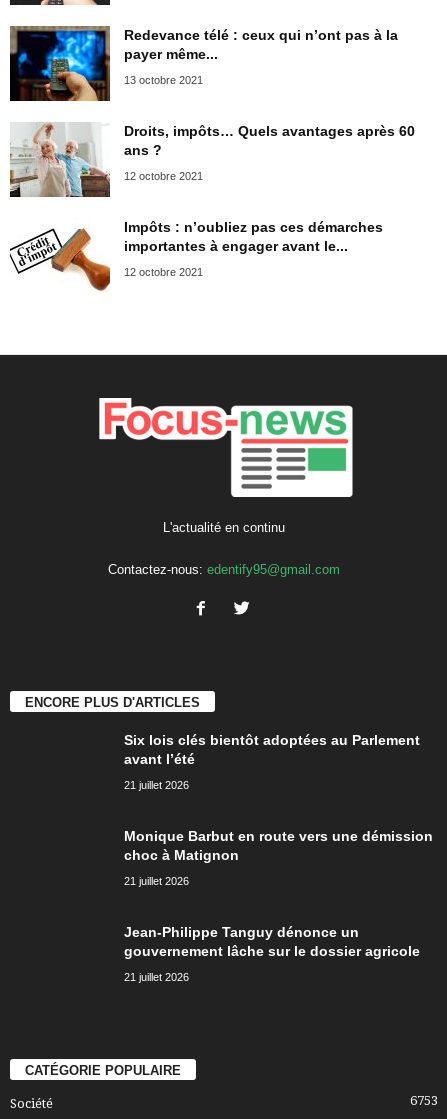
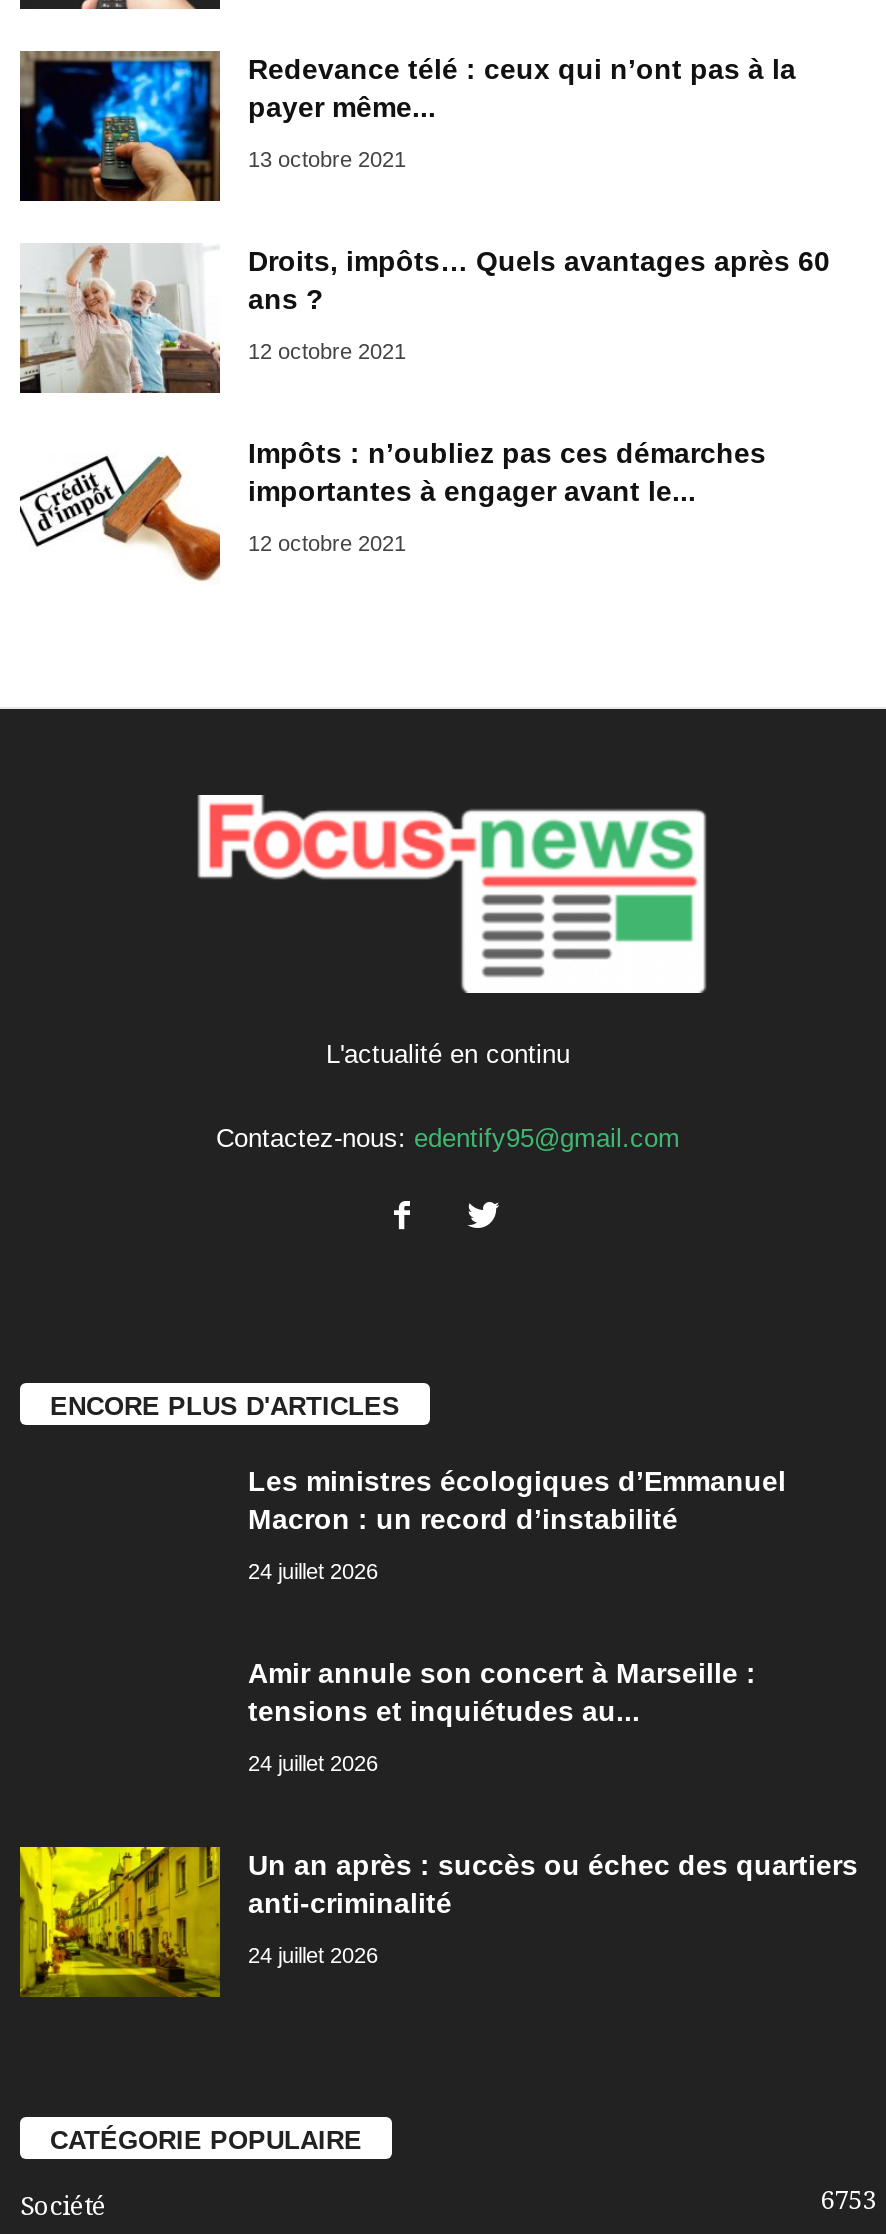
+ [image]

- Six lois clés bientôt adoptées au Parlement
- avant l’été
+ Les ministres écologiques d’Emmanuel
+ Macron : un record d’instabilité

- 21 juillet 2026
+ 24 juillet 2026

- Monique Barbut en route vers une démission
- choc à Matignon
+ Amir annule son concert à Marseille :
+ tensions et inquiétudes au...

- 21 juillet 2026
+ 24 juillet 2026

- Jean-Philippe Tanguy dénonce un
- gouvernement lâche sur le dossier agricole
+ Un an après : succès ou échec des quartiers
+ anti-criminalité

- 21 juillet 2026
+ 24 juillet 2026
